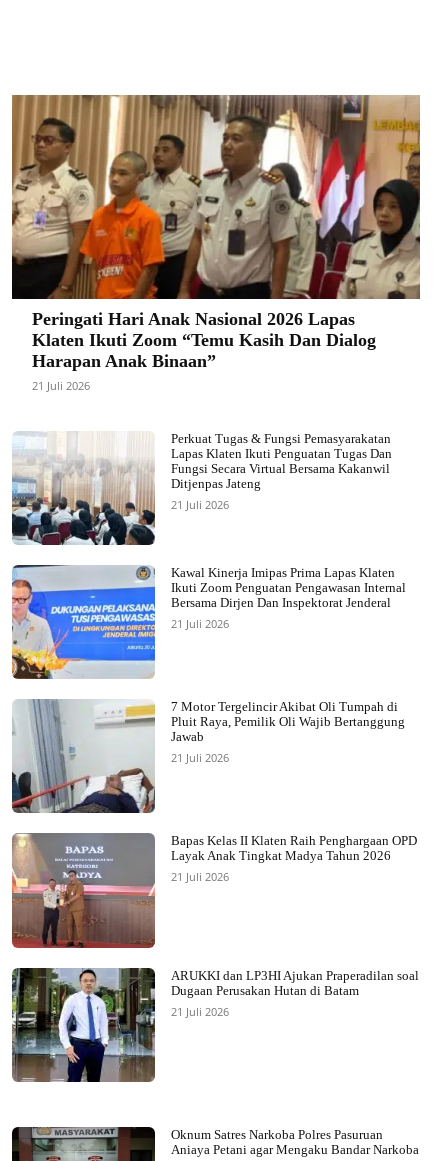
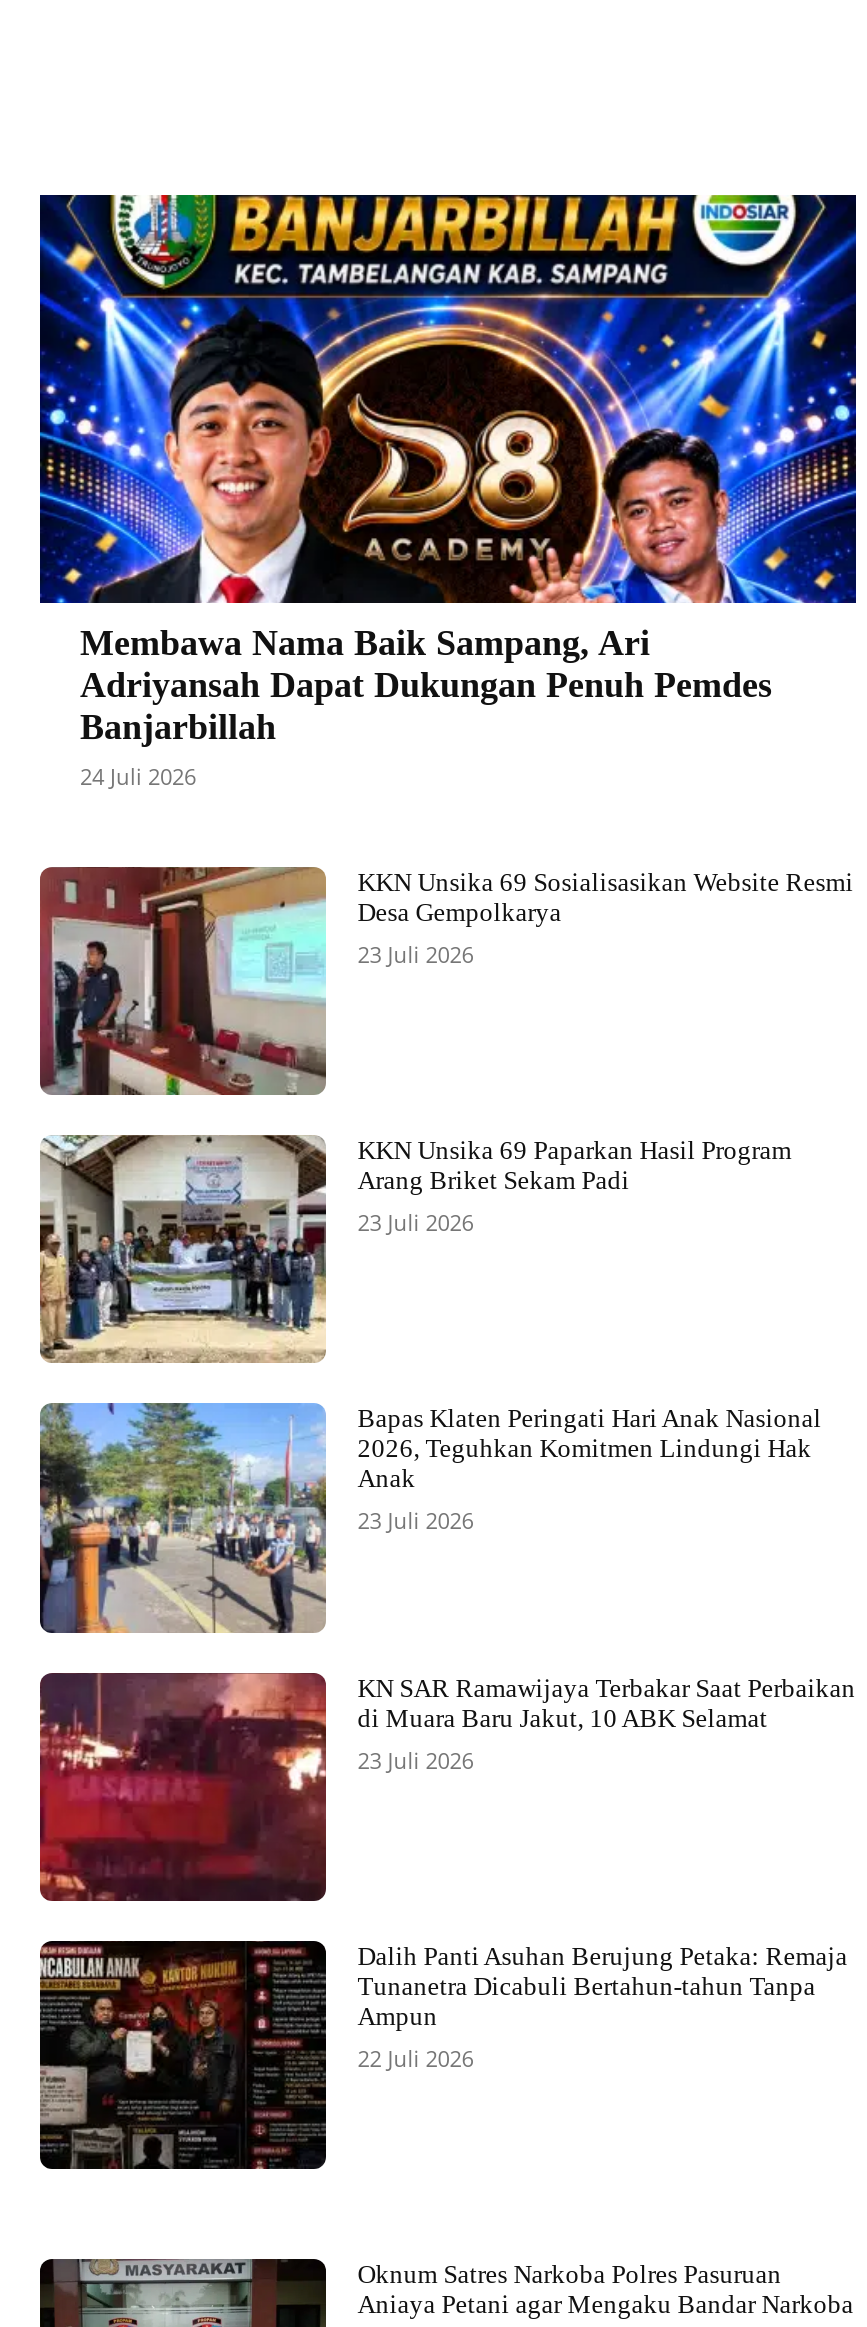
- [image]
- Peringati Hari Anak Nasional 2026 Lapas
- Klaten Ikuti Zoom “Temu Kasih Dan Dialog
- Harapan Anak Binaan”
- 21 Juli 2026
+ [image]
+ Membawa Nama Baik Sampang, Ari
+ Adriyansah Dapat Dukungan Penuh Pemdes
+ Banjarbillah
+ 24 Juli 2026

- [image]
- Perkuat Tugas & Fungsi Pemasyarakatan
- Lapas Klaten Ikuti Penguatan Tugas Dan
- Fungsi Secara Virtual Bersama Kakanwil
- Ditjenpas Jateng
- 21 Juli 2026
+ [image]
+ KKN Unsika 69 Sosialisasikan Website Resmi
+ Desa Gempolkarya
+ 23 Juli 2026

- [image]
- Kawal Kinerja Imipas Prima Lapas Klaten
- Ikuti Zoom Penguatan Pengawasan Internal
- Bersama Dirjen Dan Inspektorat Jenderal
- 21 Juli 2026
+ [image]
+ KKN Unsika 69 Paparkan Hasil Program
+ Arang Briket Sekam Padi
+ 23 Juli 2026

- [image]
- 7 Motor Tergelincir Akibat Oli Tumpah di
- Pluit Raya, Pemilik Oli Wajib Bertanggung
- Jawab
- 21 Juli 2026
+ [image]
+ Bapas Klaten Peringati Hari Anak Nasional
+ 2026, Teguhkan Komitmen Lindungi Hak
+ Anak
+ 23 Juli 2026

- [image]
- Bapas Kelas II Klaten Raih Penghargaan OPD
- Layak Anak Tingkat Madya Tahun 2026
- 21 Juli 2026
+ [image]
+ KN SAR Ramawijaya Terbakar Saat Perbaikan
+ di Muara Baru Jakut, 10 ABK Selamat
+ 23 Juli 2026

- [image]
- ARUKKI dan LP3HI Ajukan Praperadilan soal
- Dugaan Perusakan Hutan di Batam
- 21 Juli 2026
+ [image]
+ Dalih Panti Asuhan Berujung Petaka: Remaja
+ Tunanetra Dicabuli Bertahun-tahun Tanpa
+ Ampun
+ 22 Juli 2026
